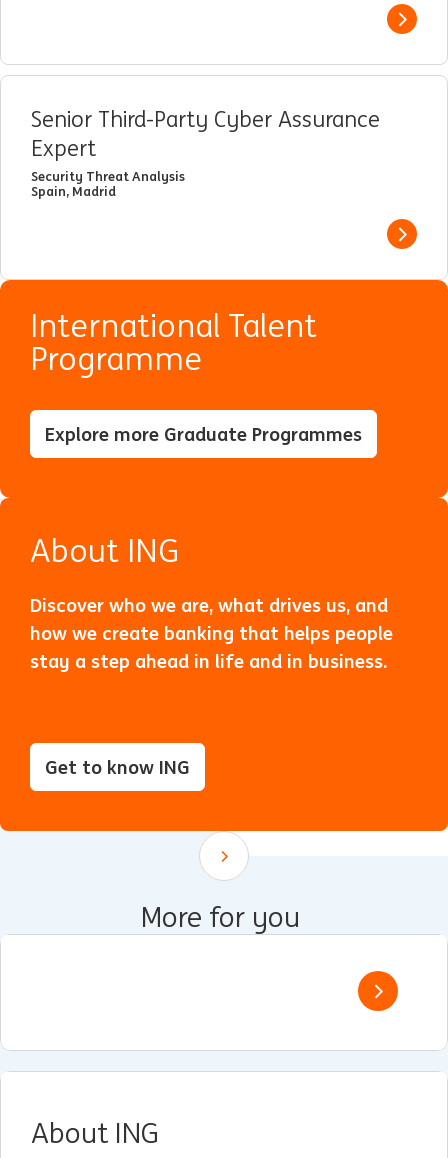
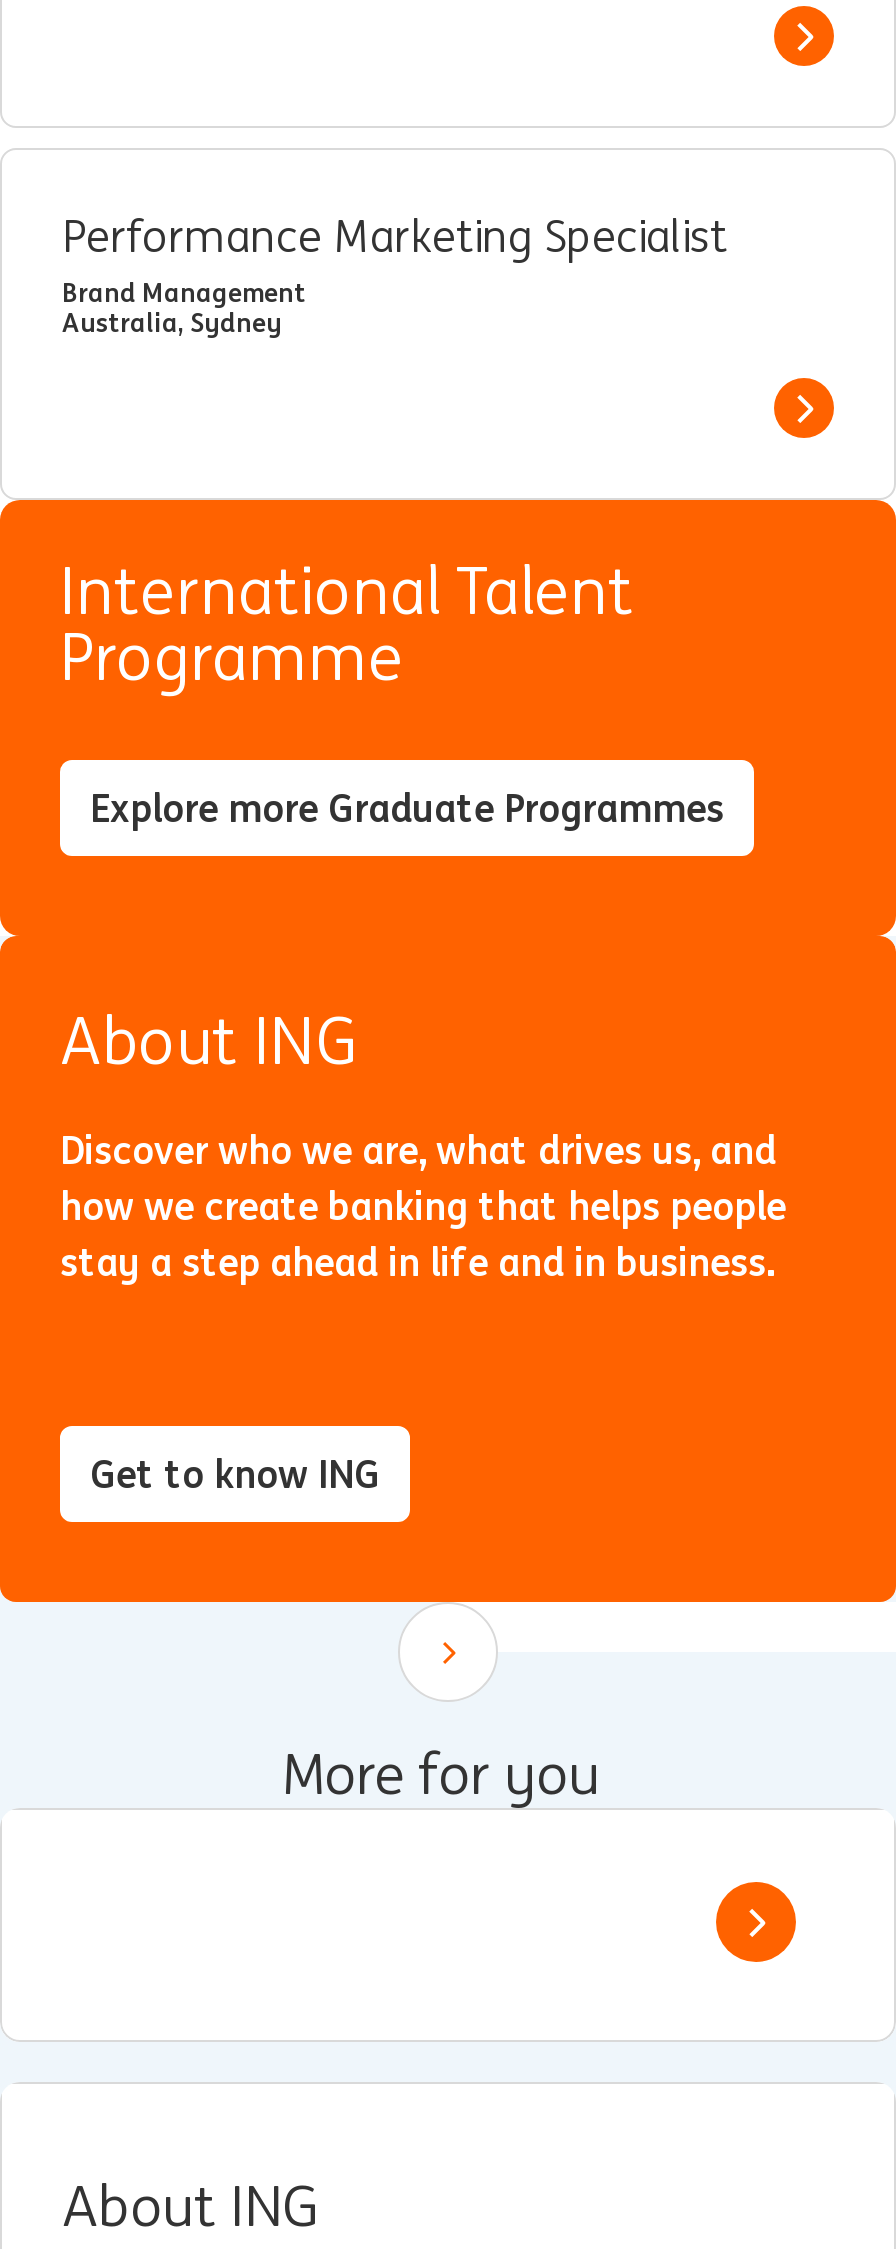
- Senior Third-Party Cyber Assurance
- Expert
- Security Threat Analysis
- Spain, Madrid
+ Performance Marketing Specialist
+ Brand Management
+ Australia, Sydney
